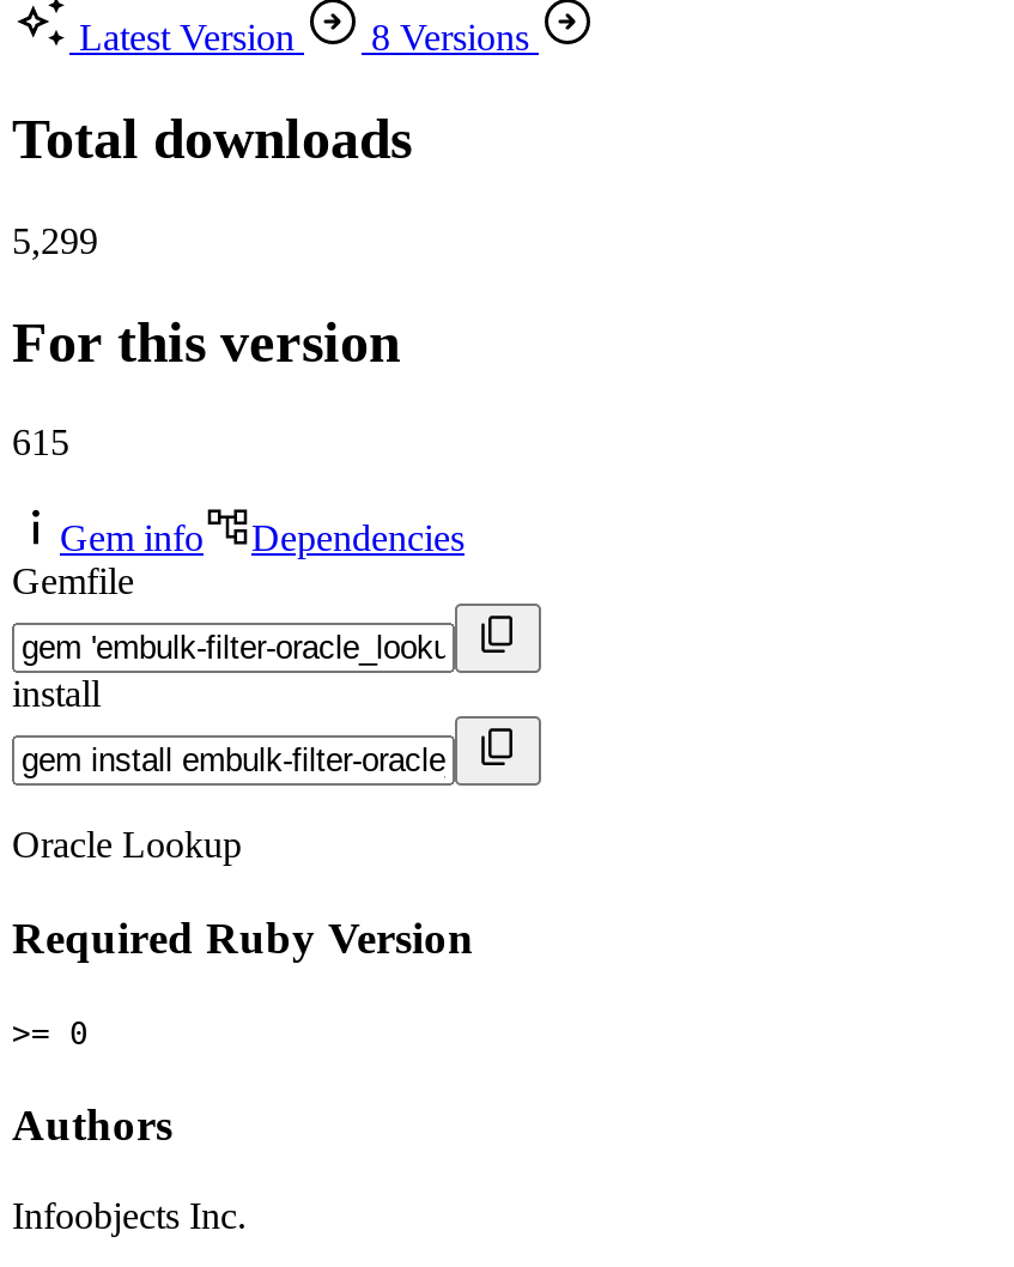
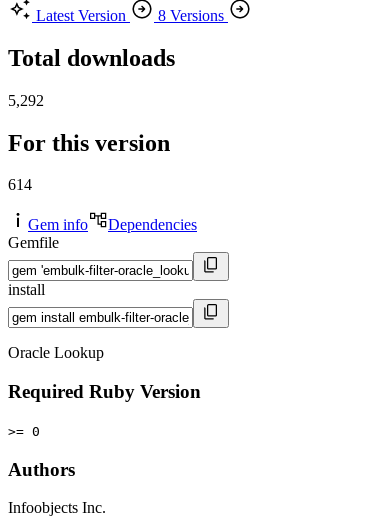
- 5,299
+ 5,292

- 615
+ 614
